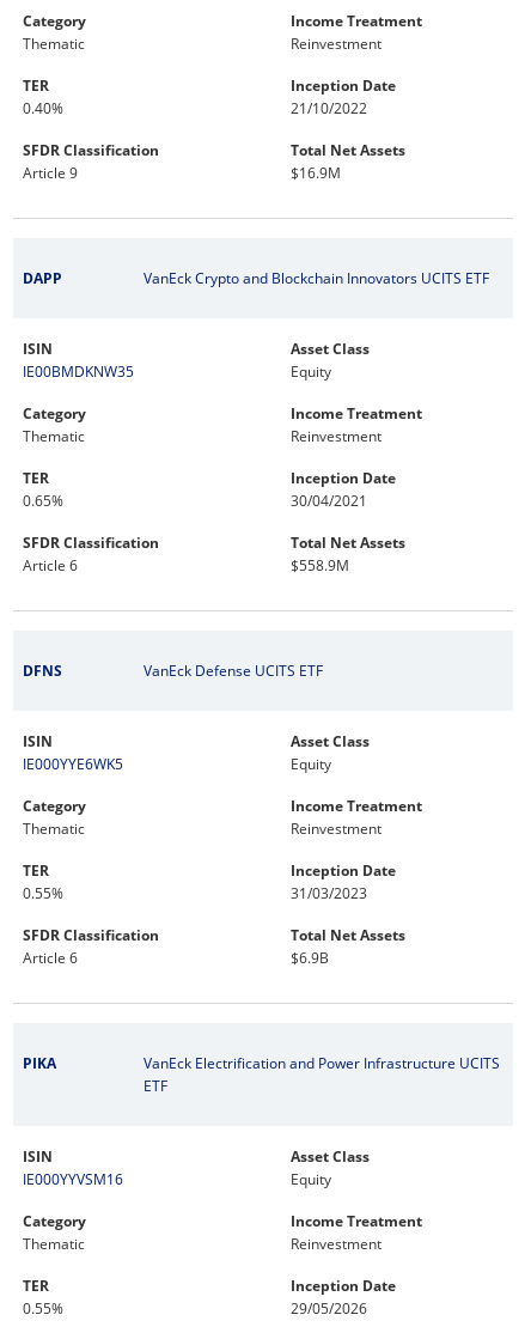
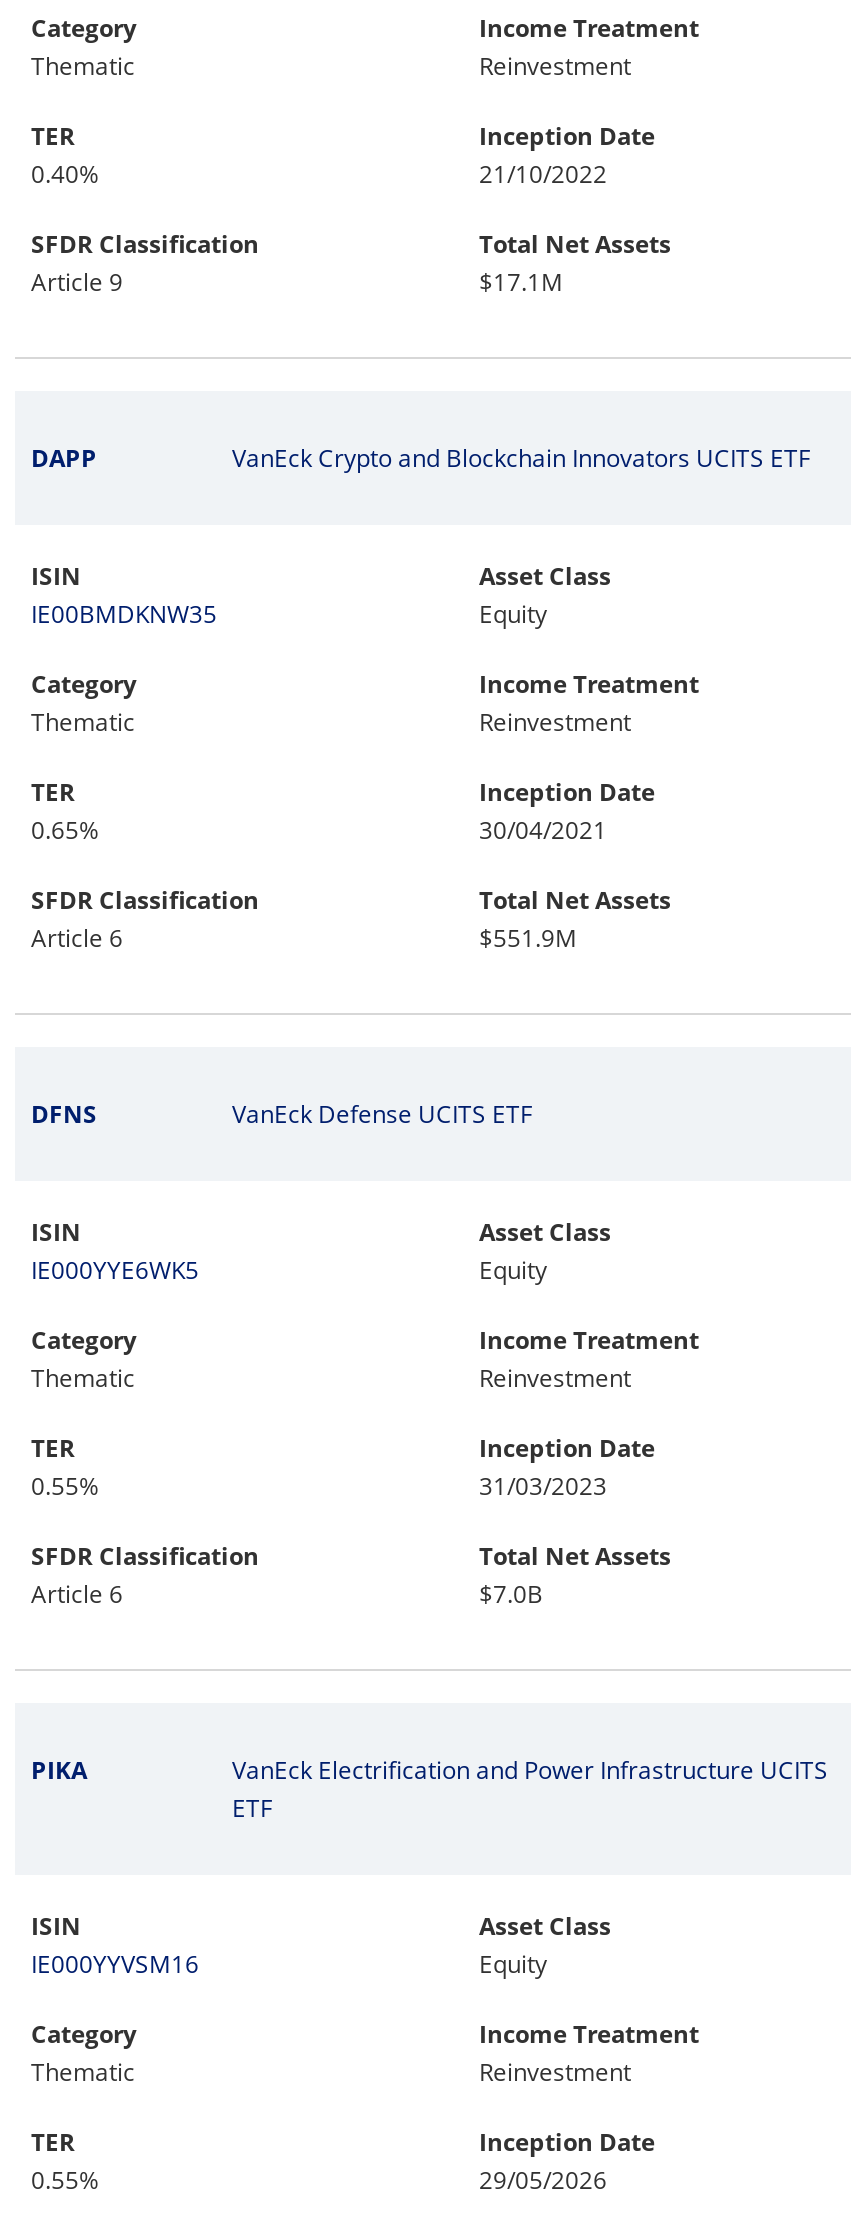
- $16.9M
+ $17.1M

- $558.9M
+ $551.9M

- $6.9B
+ $7.0B
